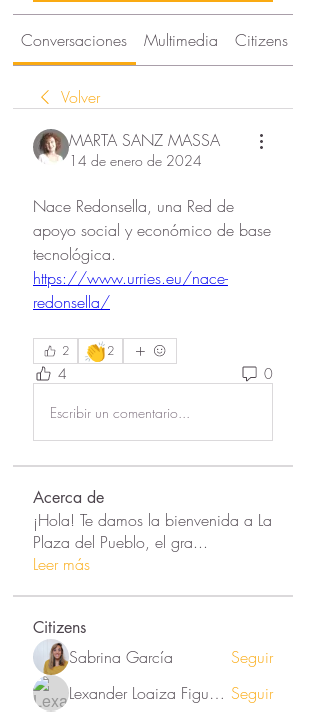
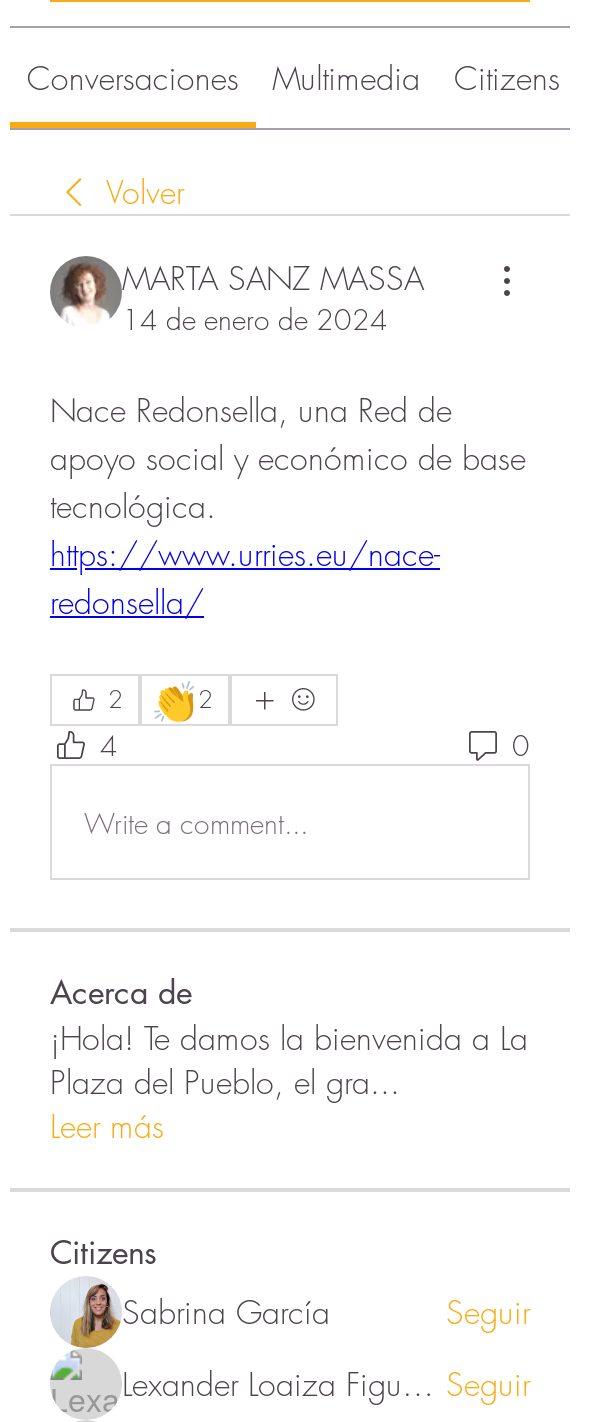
- Escribir un comentario...
+ Write a comment...
